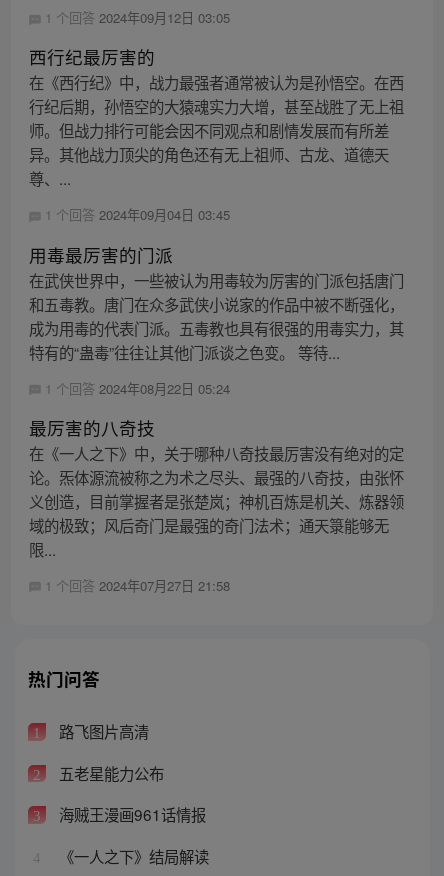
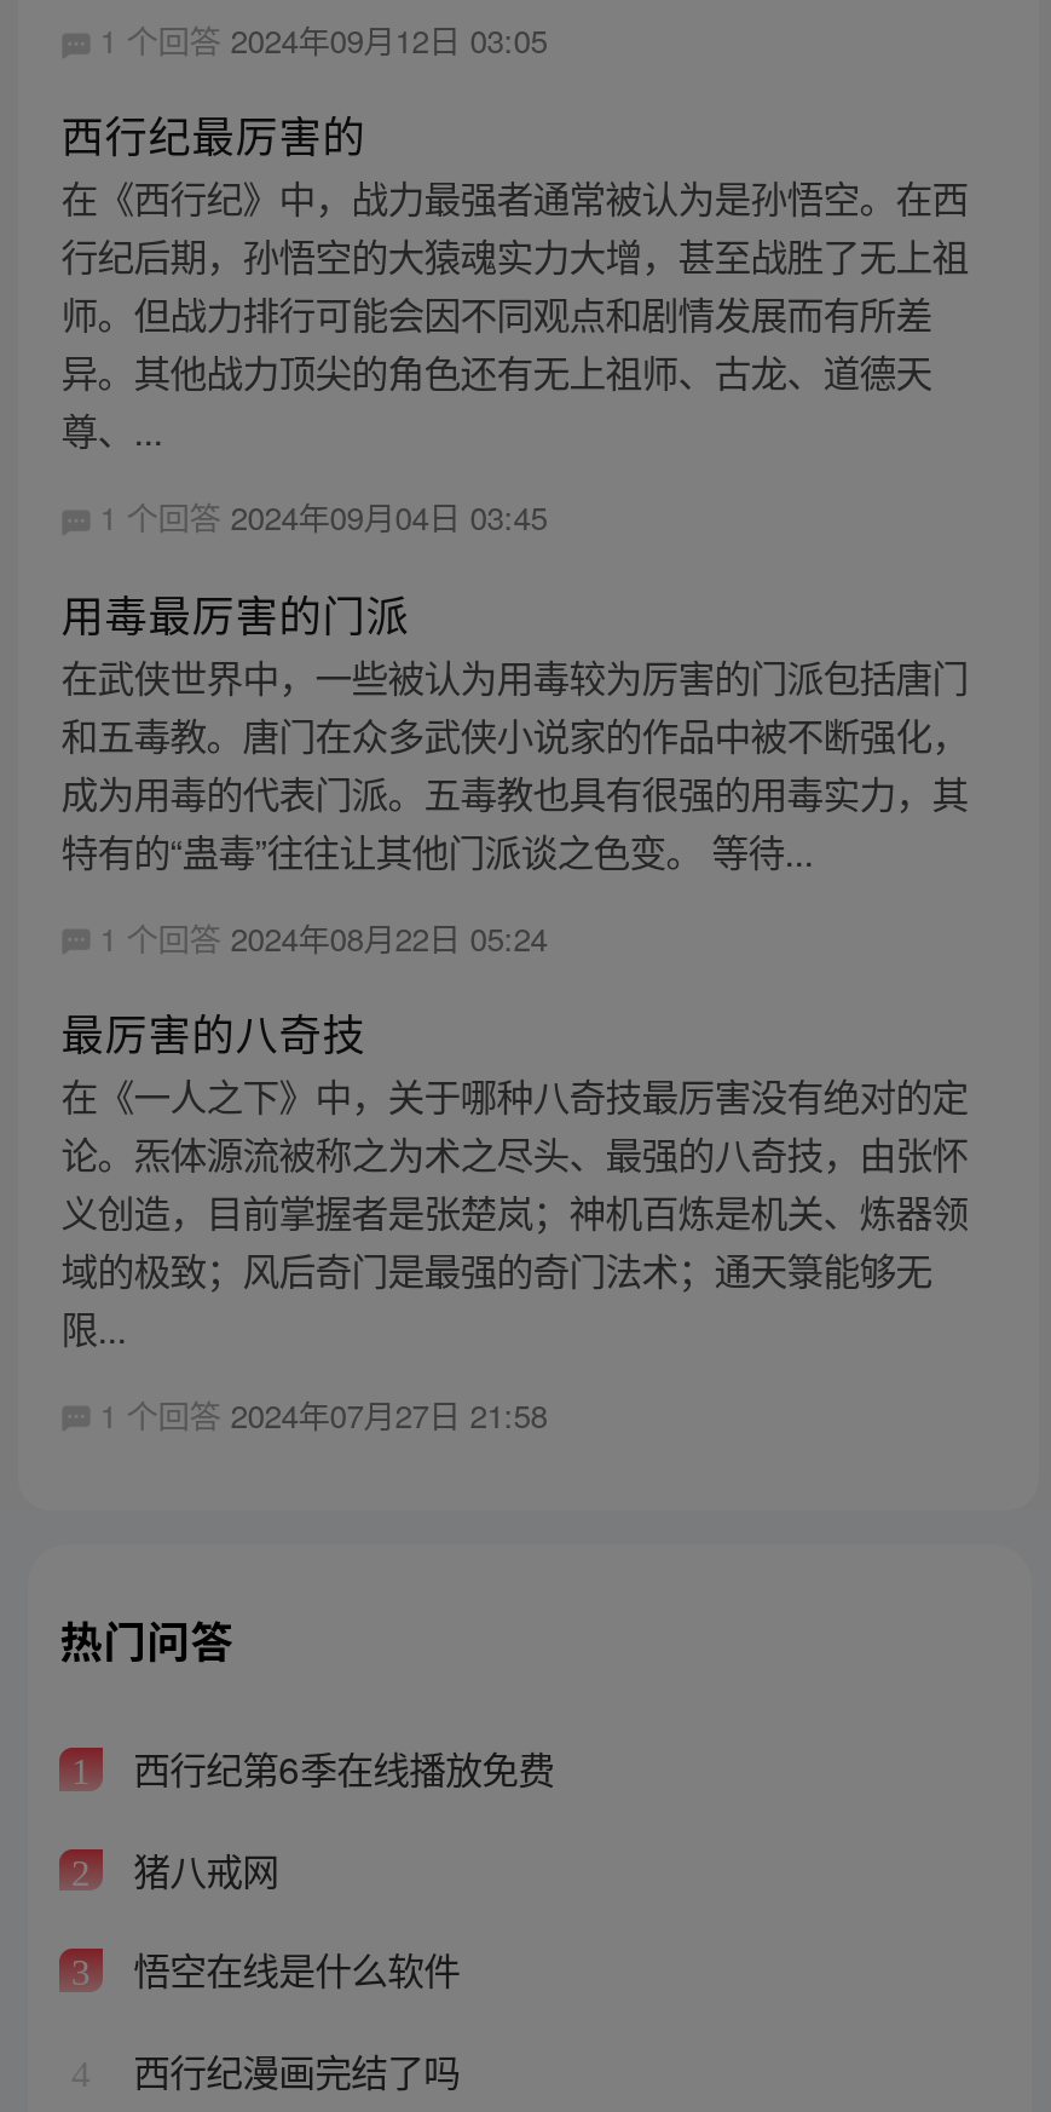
- 路飞图片高清
+ 西行纪第6季在线播放免费

- 五老星能力公布
+ 猪八戒网

- 海贼王漫画961话情报
+ 悟空在线是什么软件

- 《一人之下》结局解读
+ 西行纪漫画完结了吗
